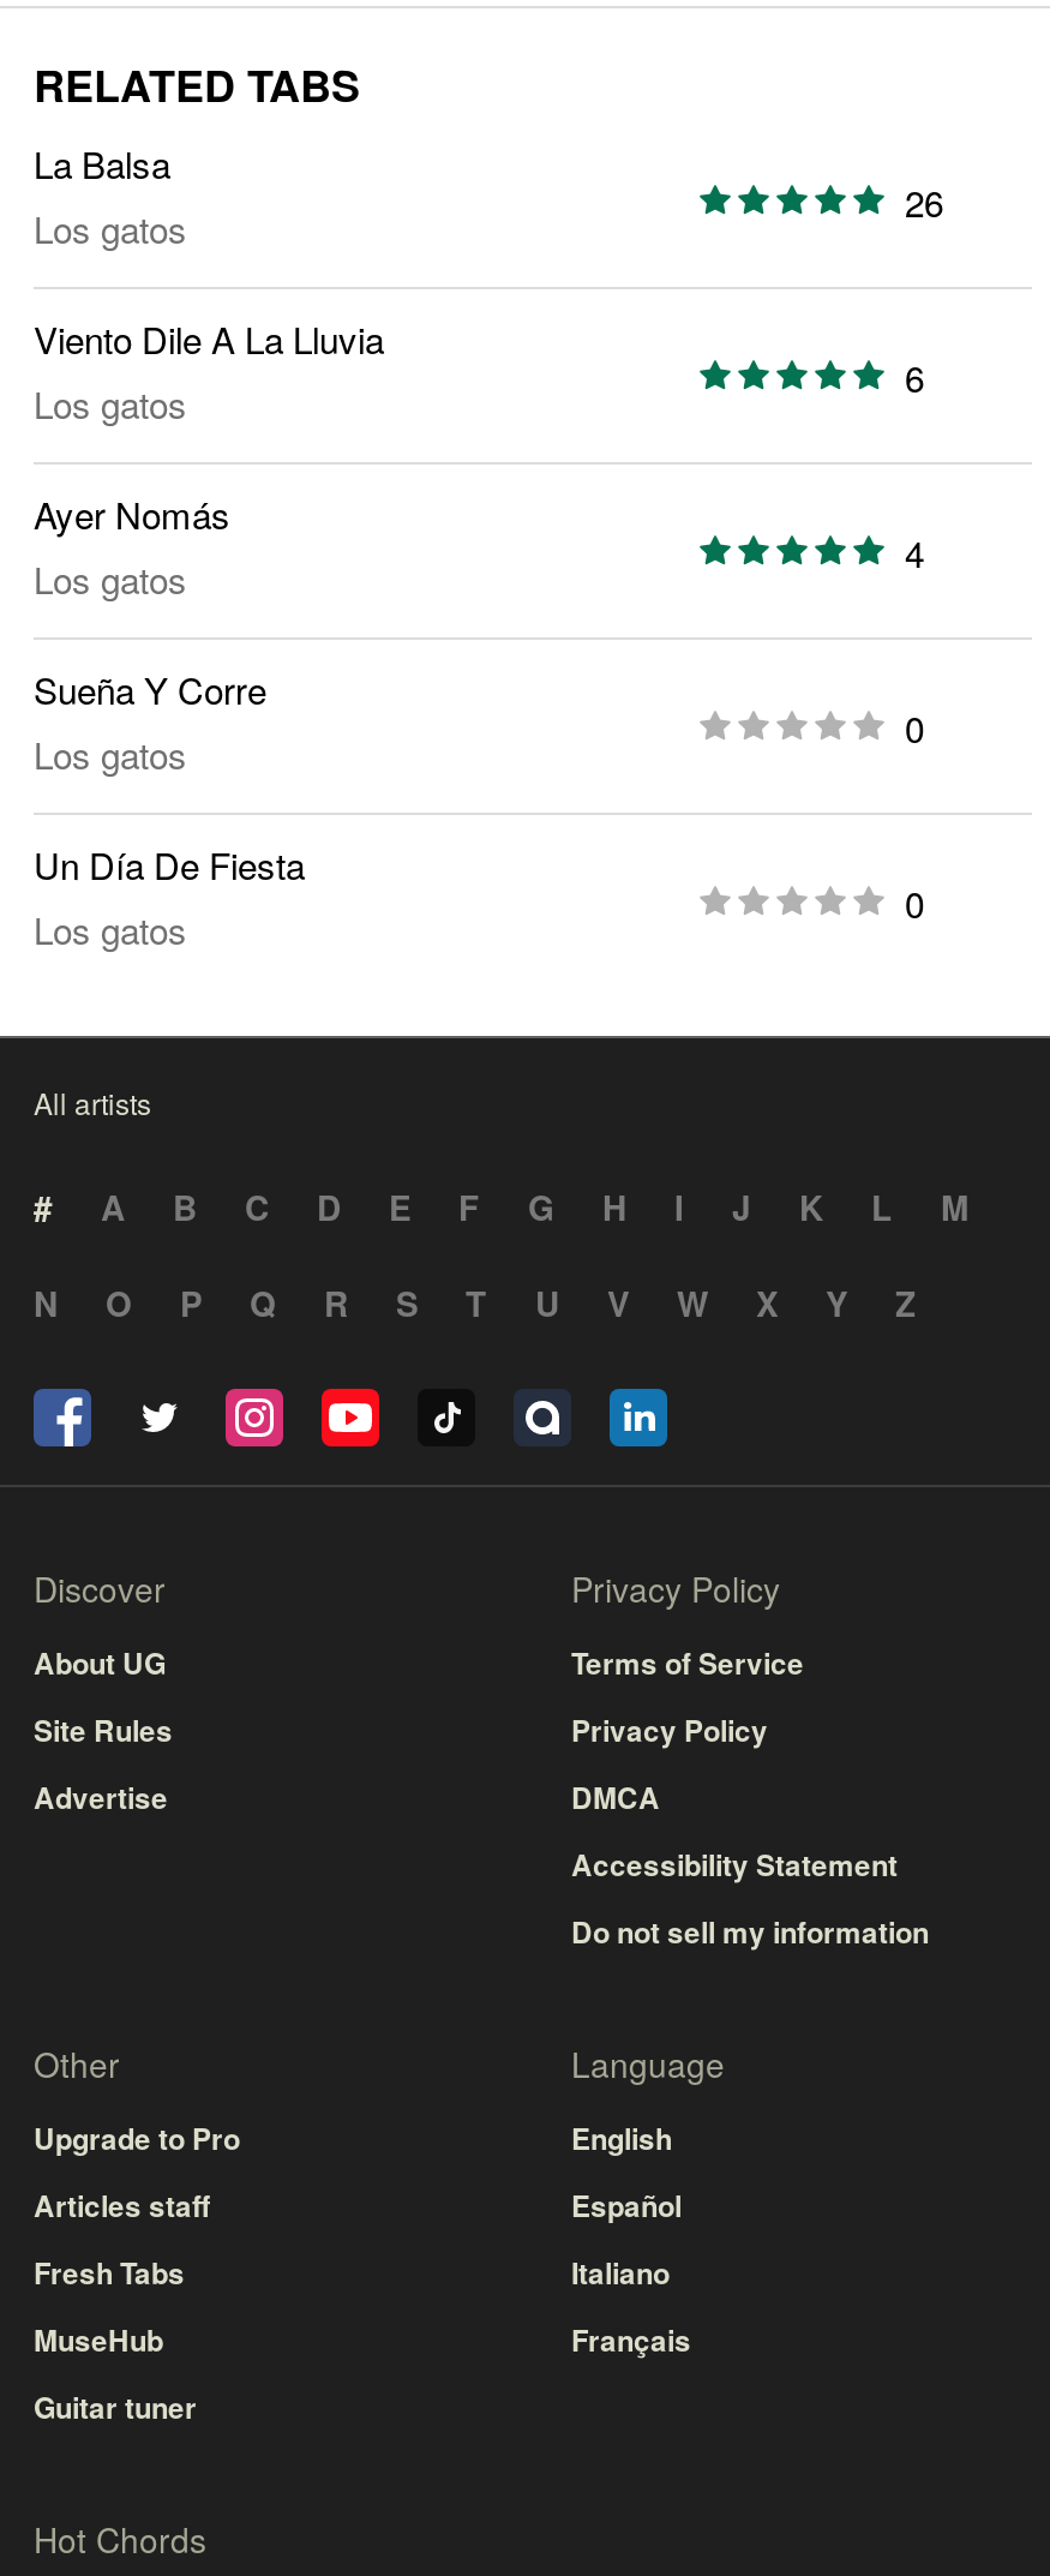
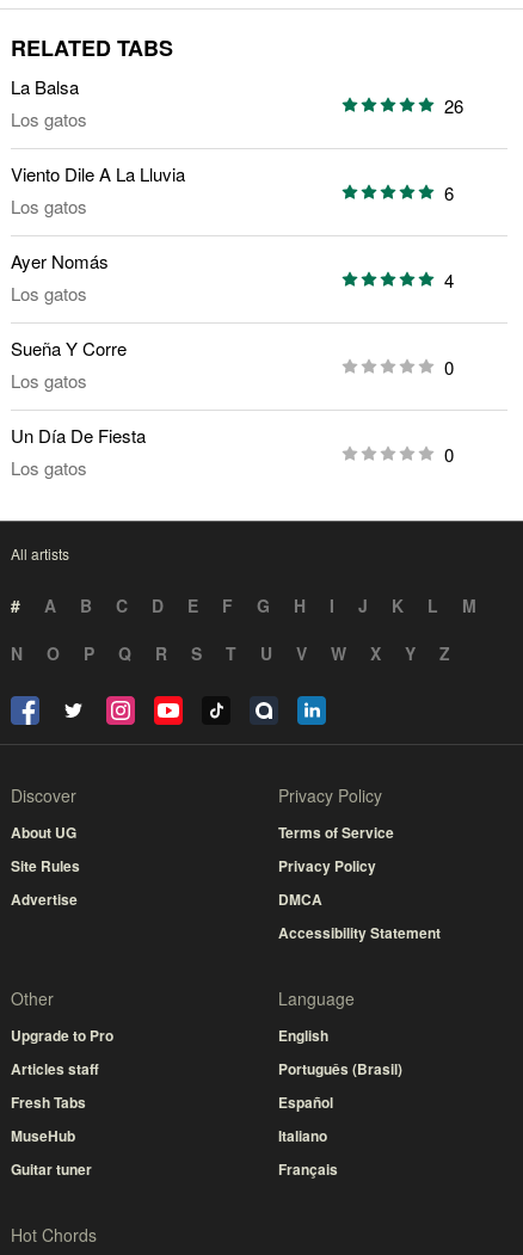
- Do not sell my information

+ Português (Brasil)
